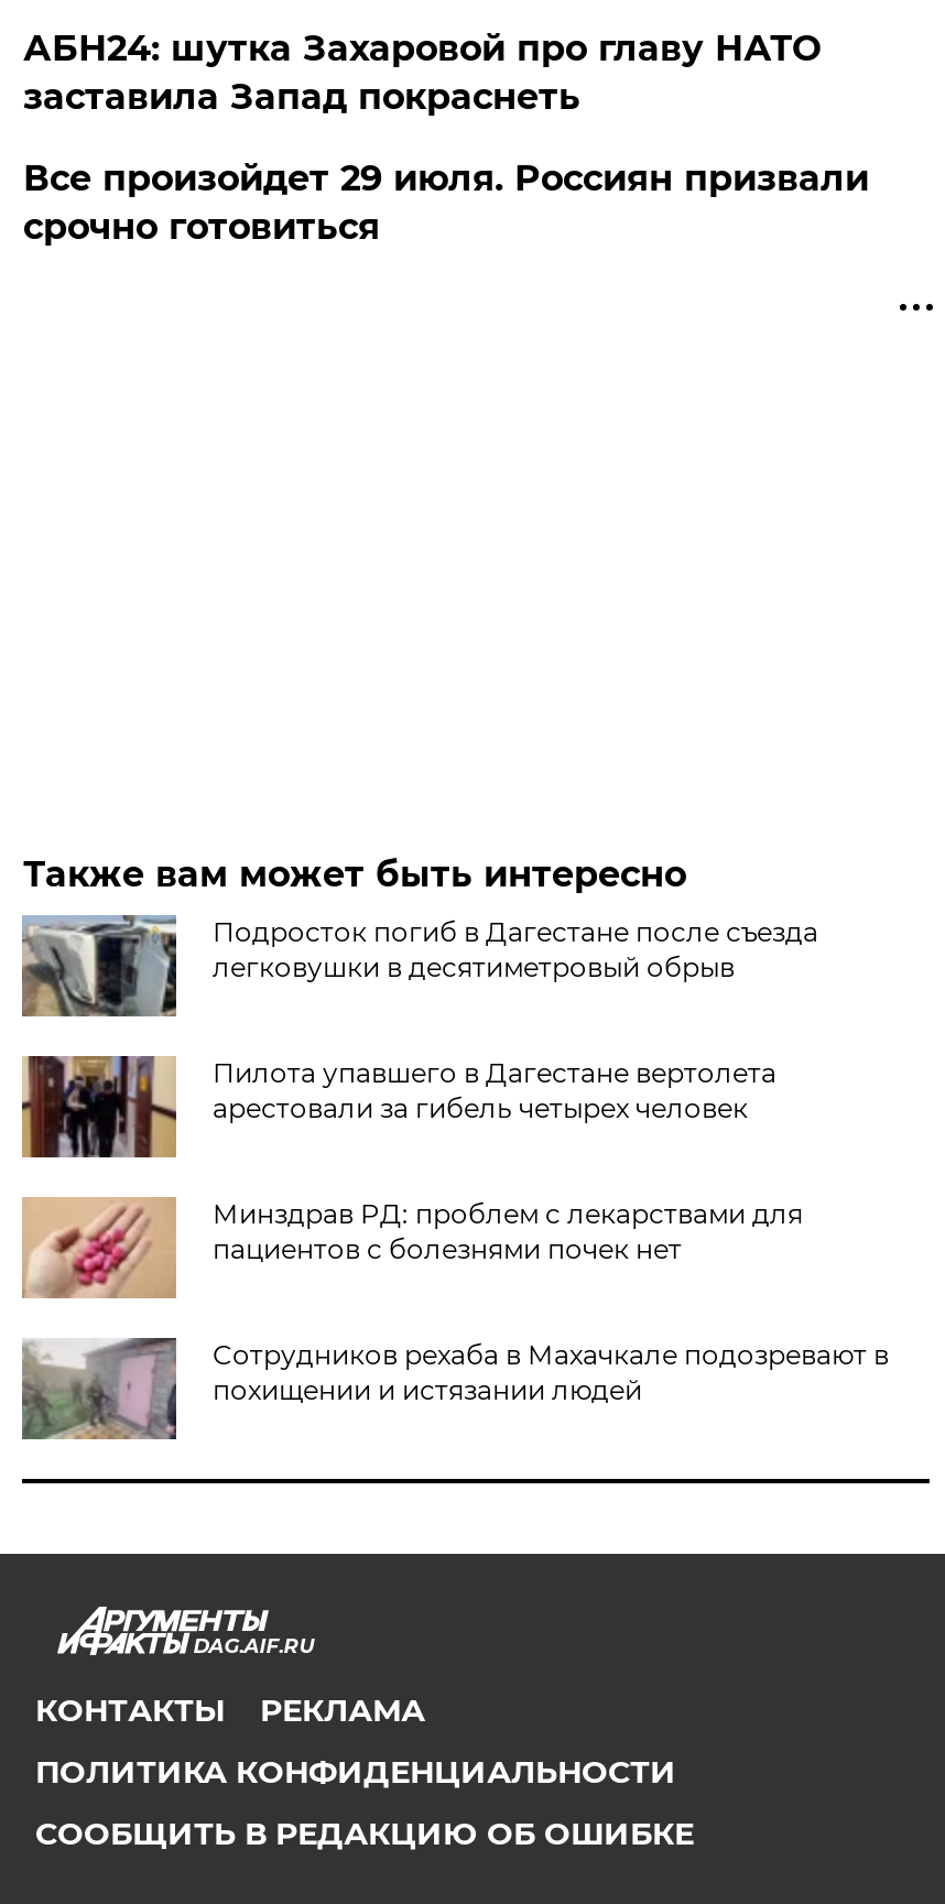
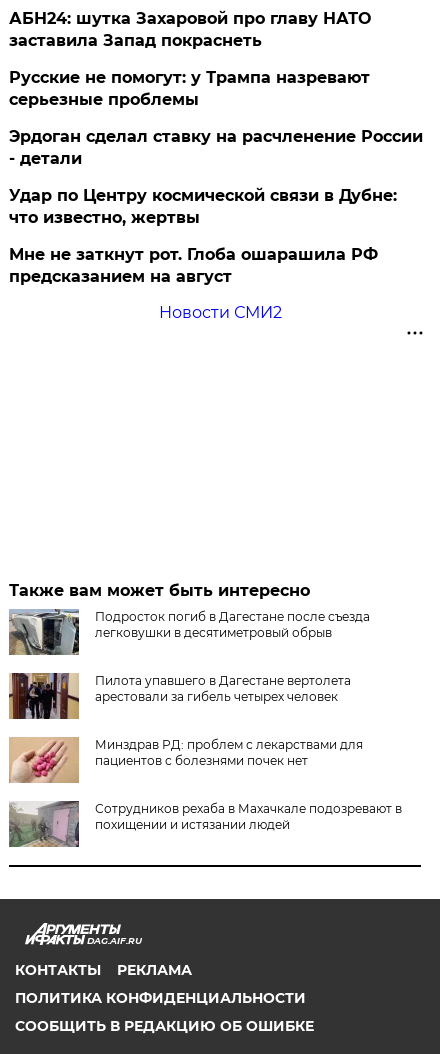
- Все произойдет 29 июля. Россиян призвали
- срочно готовиться
+ Русские не помогут: у Трампа назревают
+ серьезные проблемы
+ Эрдоган сделал ставку на расчленение России
+ - детали
+ Удар по Центру космической связи в Дубне:
+ что известно, жертвы
+ Мне не заткнут рот. Глоба ошарашила РФ
+ предсказанием на август
+ Новости СМИ2
